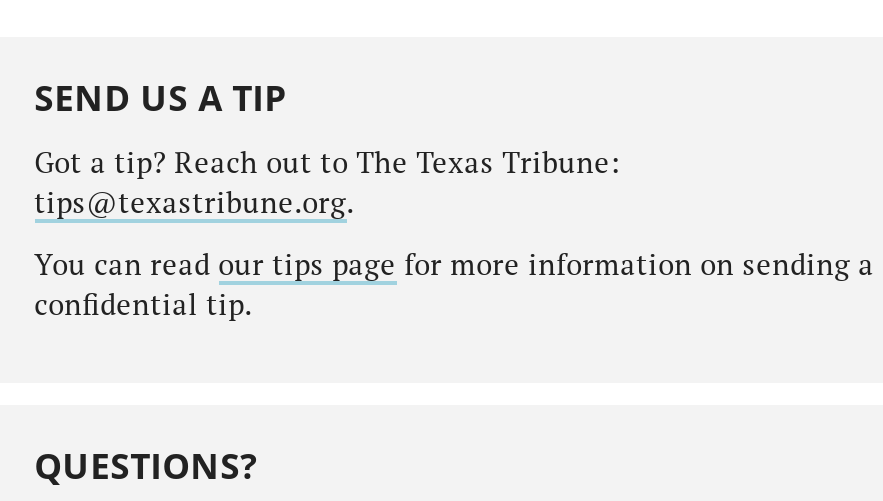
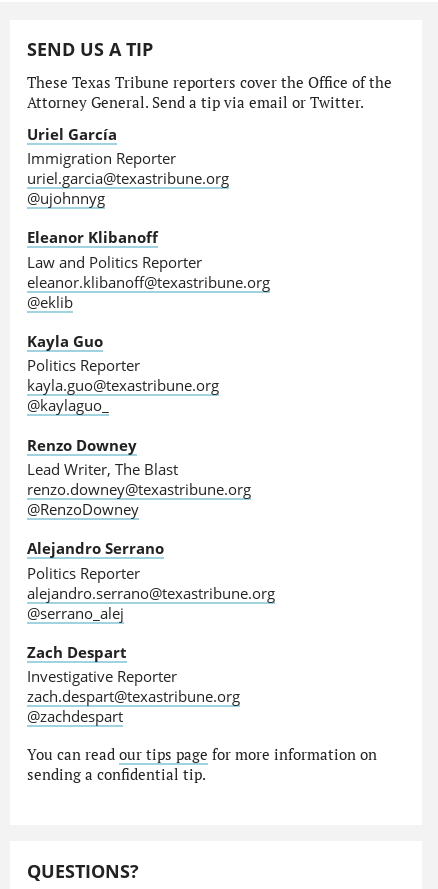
- Got a tip? Reach out to The Texas Tribune:
- tips@texastribune.org.
- You can read our tips page for more information on sending a
- confidential tip.
+ These Texas Tribune reporters cover the Office of the
+ Attorney General. Send a tip via email or Twitter.
+ Uriel García
+ Immigration Reporter
+ uriel.garcia@texastribune.org
+ @ujohnnyg
+ Eleanor Klibanoff
+ Law and Politics Reporter
+ eleanor.klibanoff@texastribune.org
+ @eklib
+ Kayla Guo
+ Politics Reporter
+ kayla.guo@texastribune.org
+ @kaylaguo_
+ Renzo Downey
+ Lead Writer, The Blast
+ renzo.downey@texastribune.org
+ @RenzoDowney
+ Alejandro Serrano
+ Politics Reporter
+ alejandro.serrano@texastribune.org
+ @serrano_alej
+ Zach Despart
+ Investigative Reporter
+ zach.despart@texastribune.org
+ @zachdespart
+ You can read our tips page for more information on
+ sending a confidential tip.
